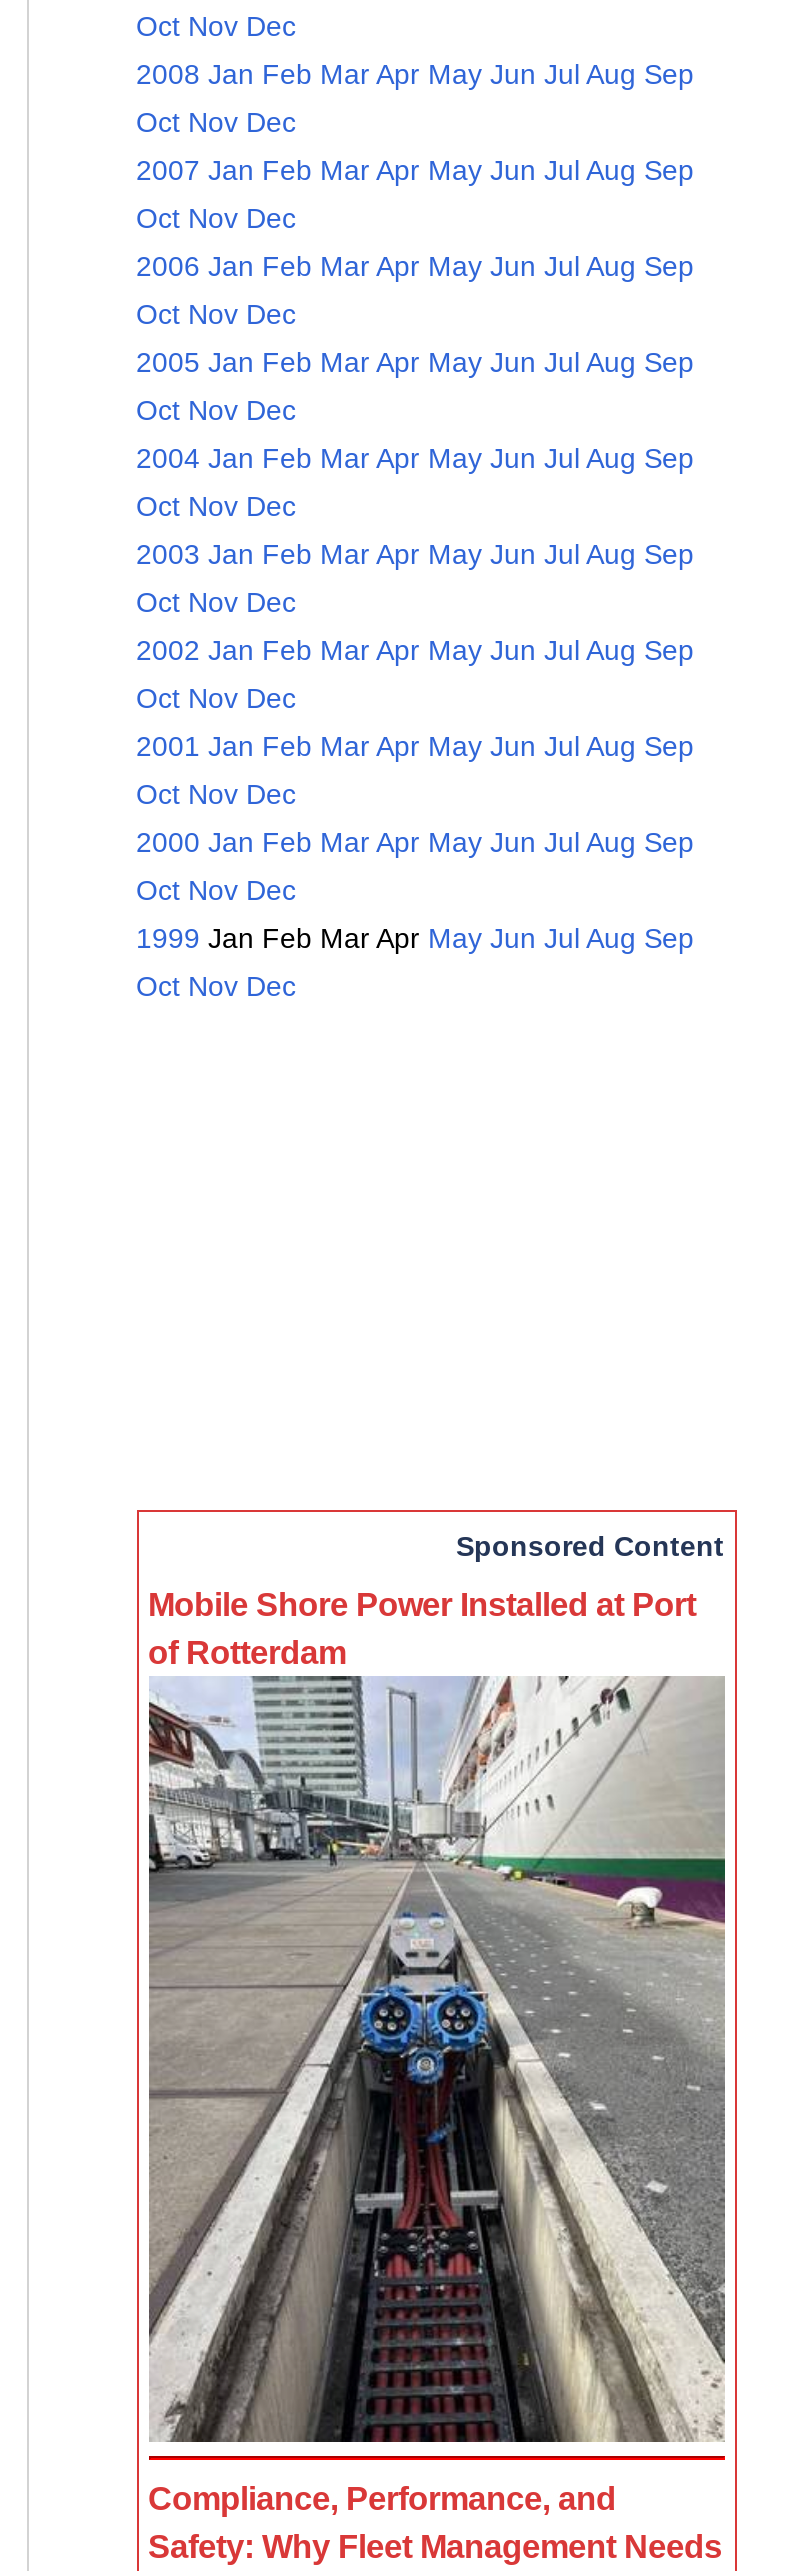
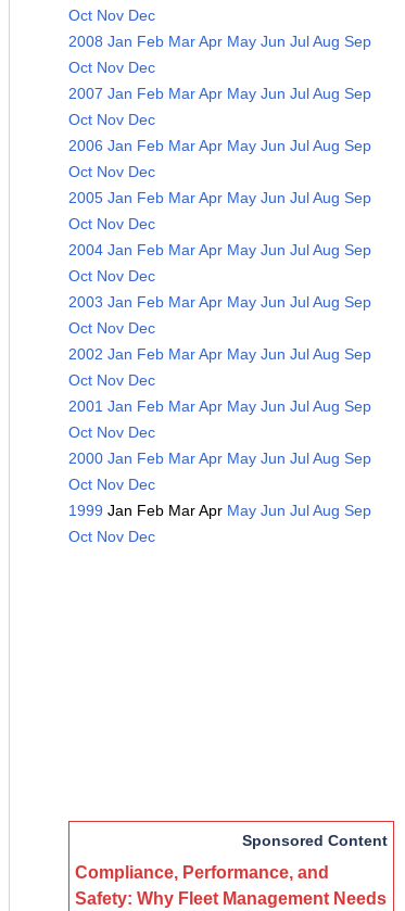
- Mobile Shore Power Installed at Port
- of Rotterdam

- [image]
